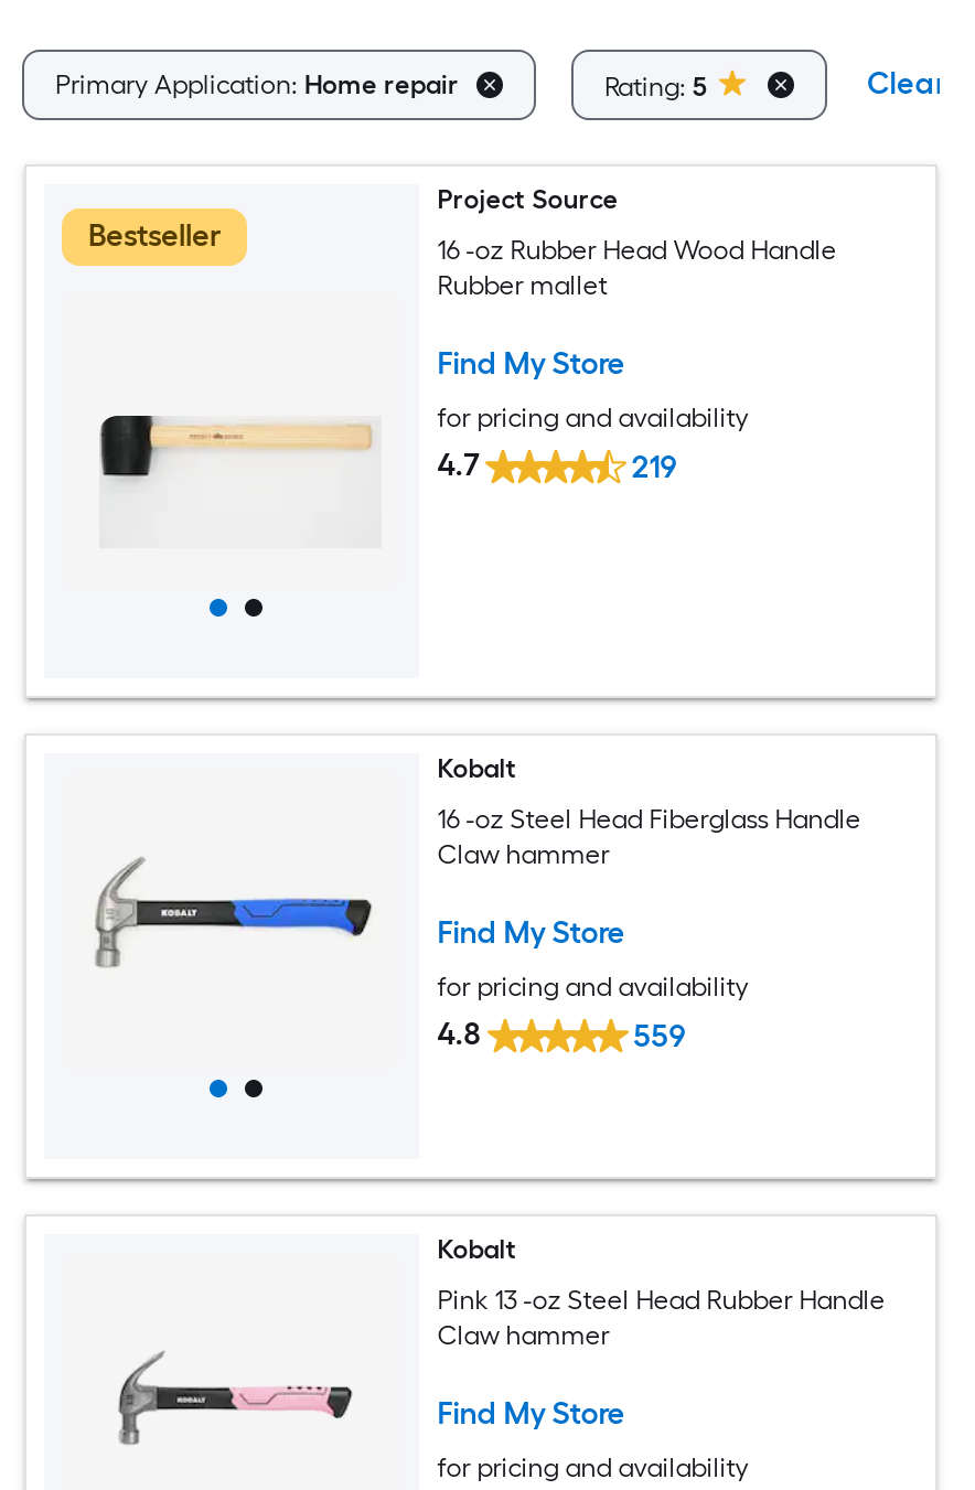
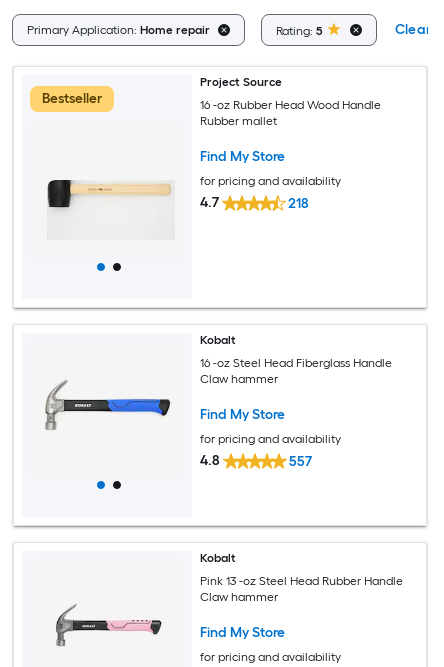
- 219
+ 218

- 559
+ 557
